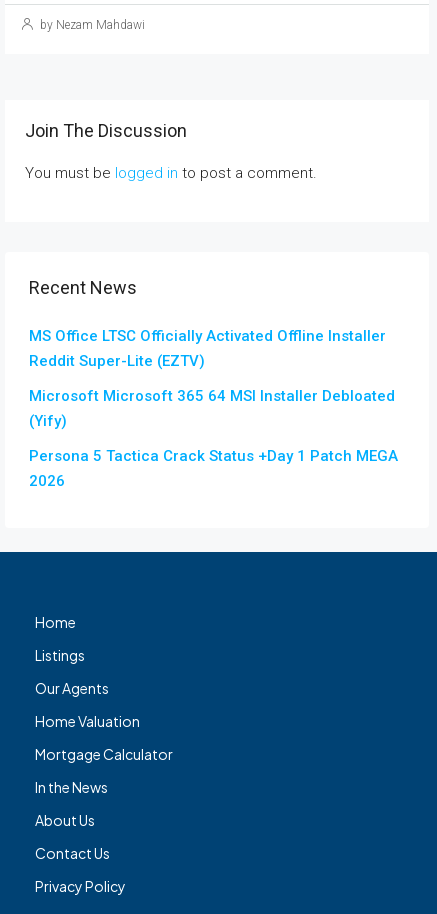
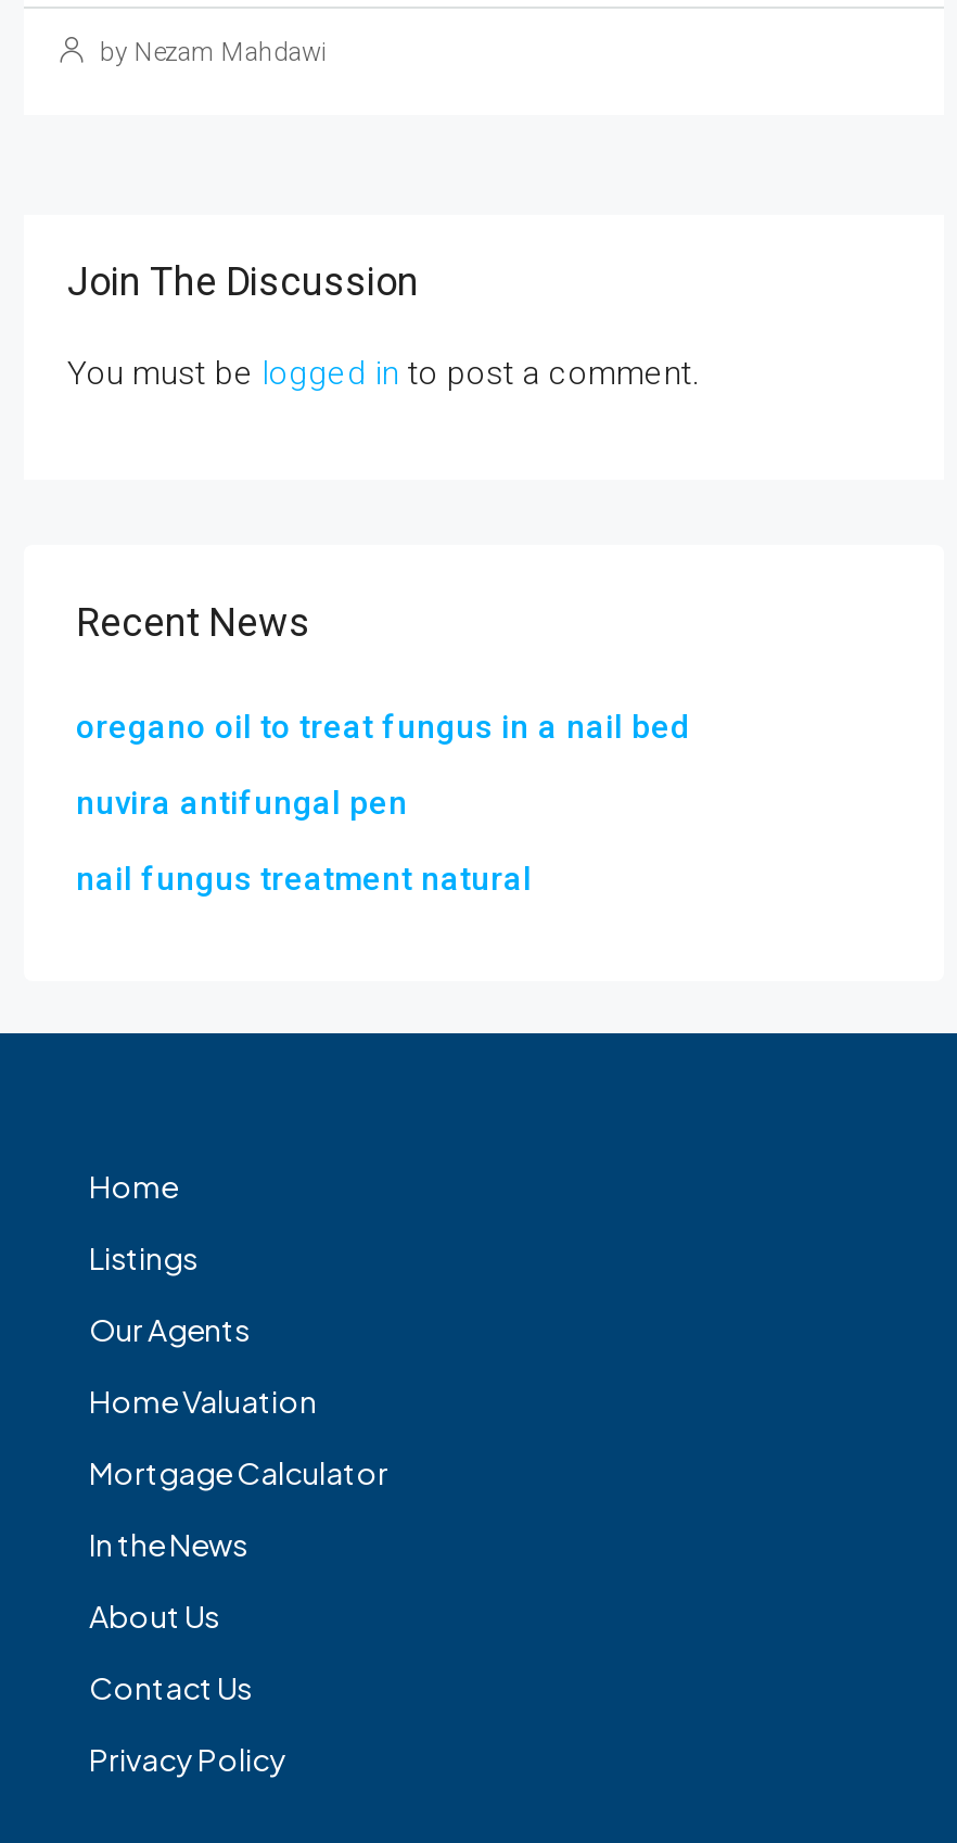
- MS Office LTSC Officially Activated Offline Installer
- Reddit Super-Lite (EZTV)
+ oregano oil to treat fungus in a nail bed

- Microsoft Microsoft 365 64 MSI Installer Debloated
- (Yify)
+ nuvira antifungal pen

- Persona 5 Tactica Crack Status +Day 1 Patch MEGA
- 2026
+ nail fungus treatment natural
